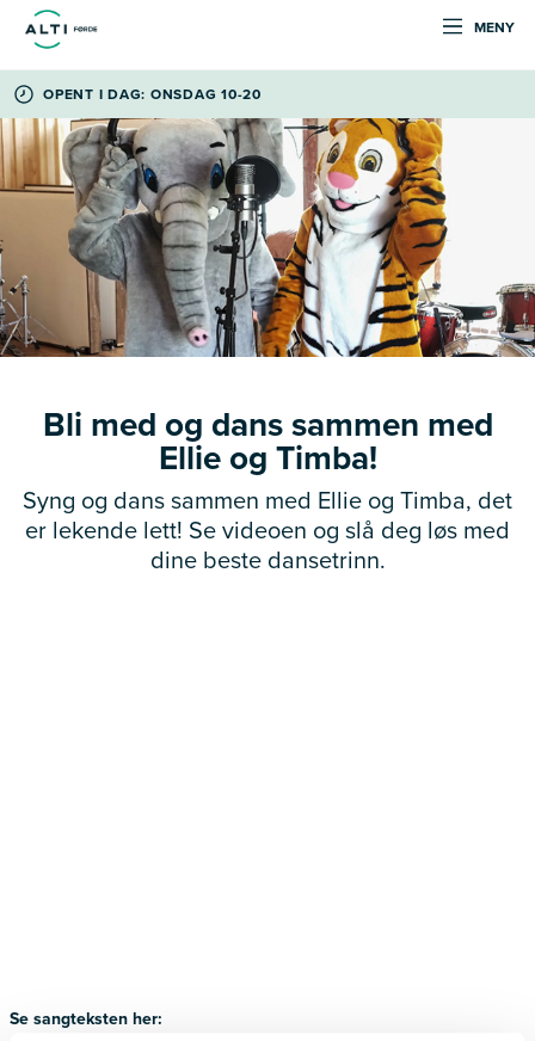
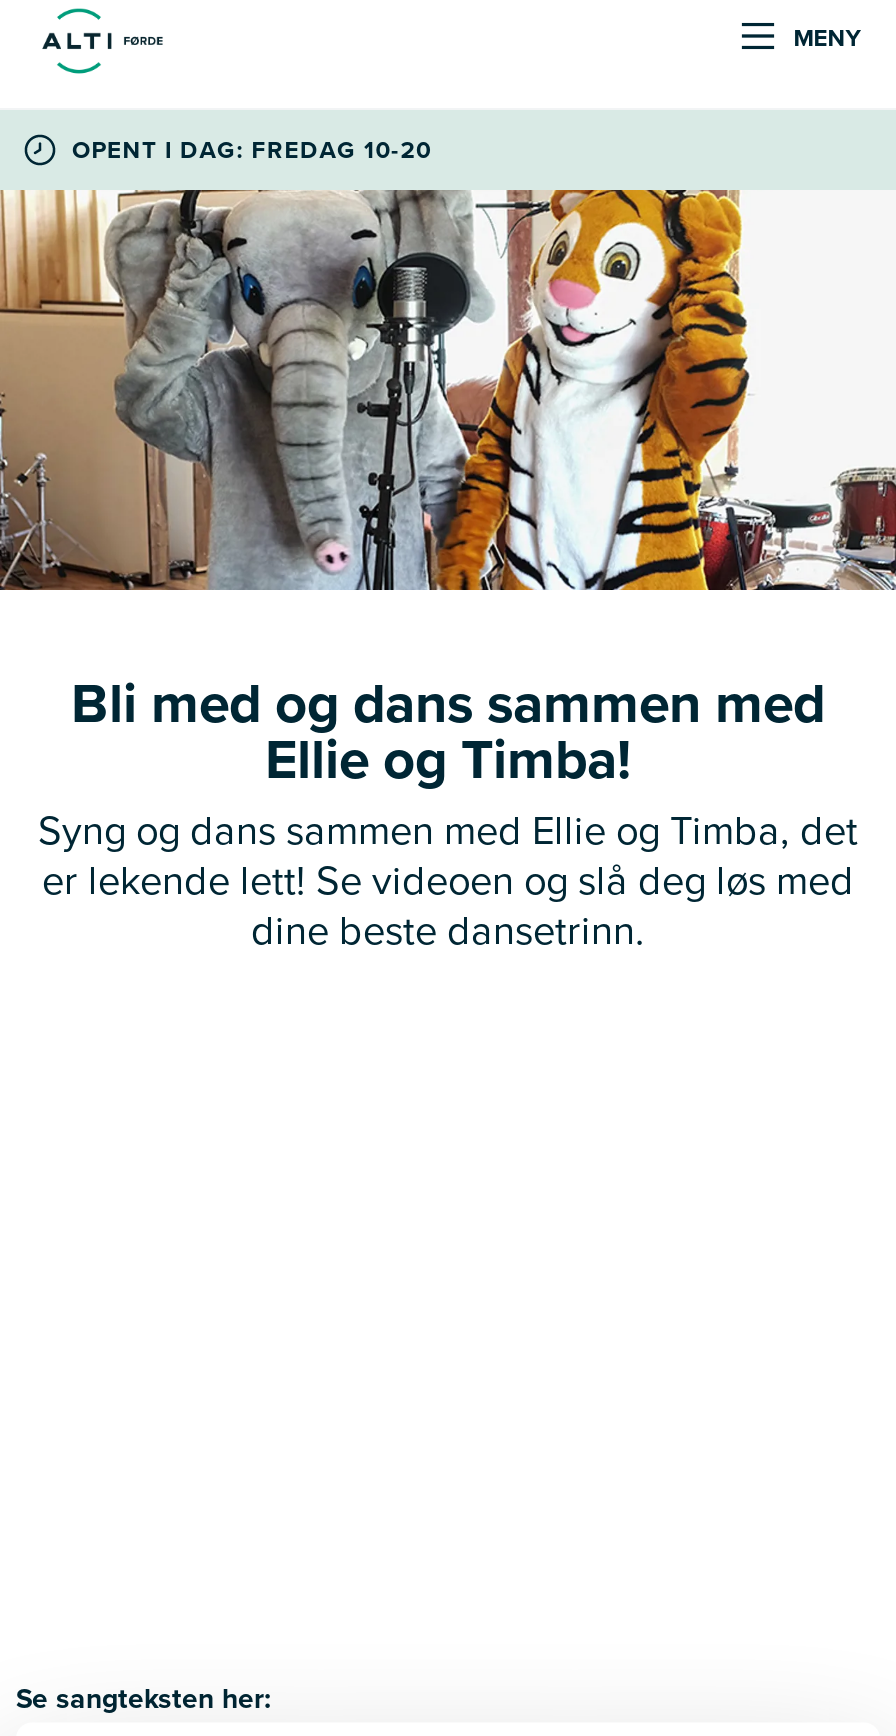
- OPENT I DAG: ONSDAG 10-20
+ OPENT I DAG: FREDAG 10-20
